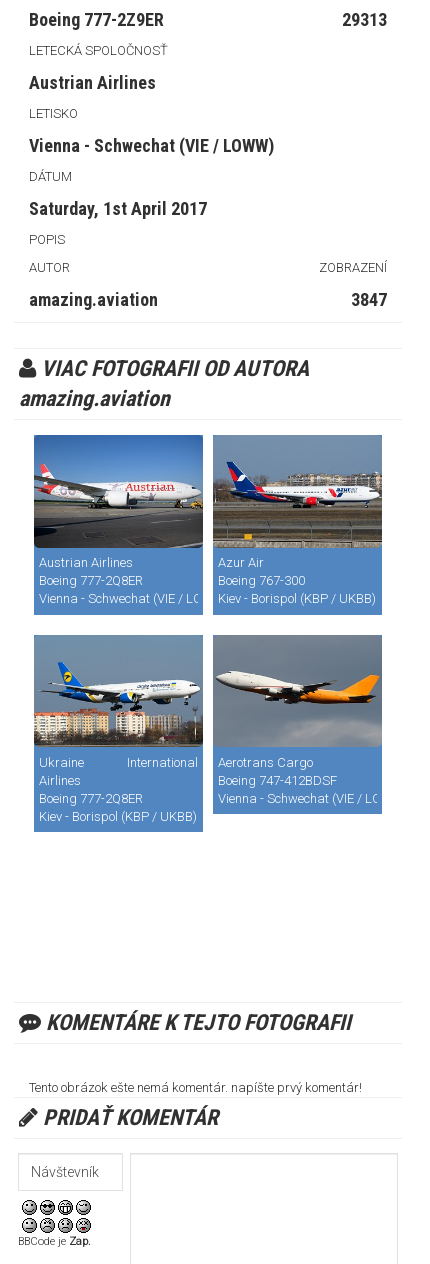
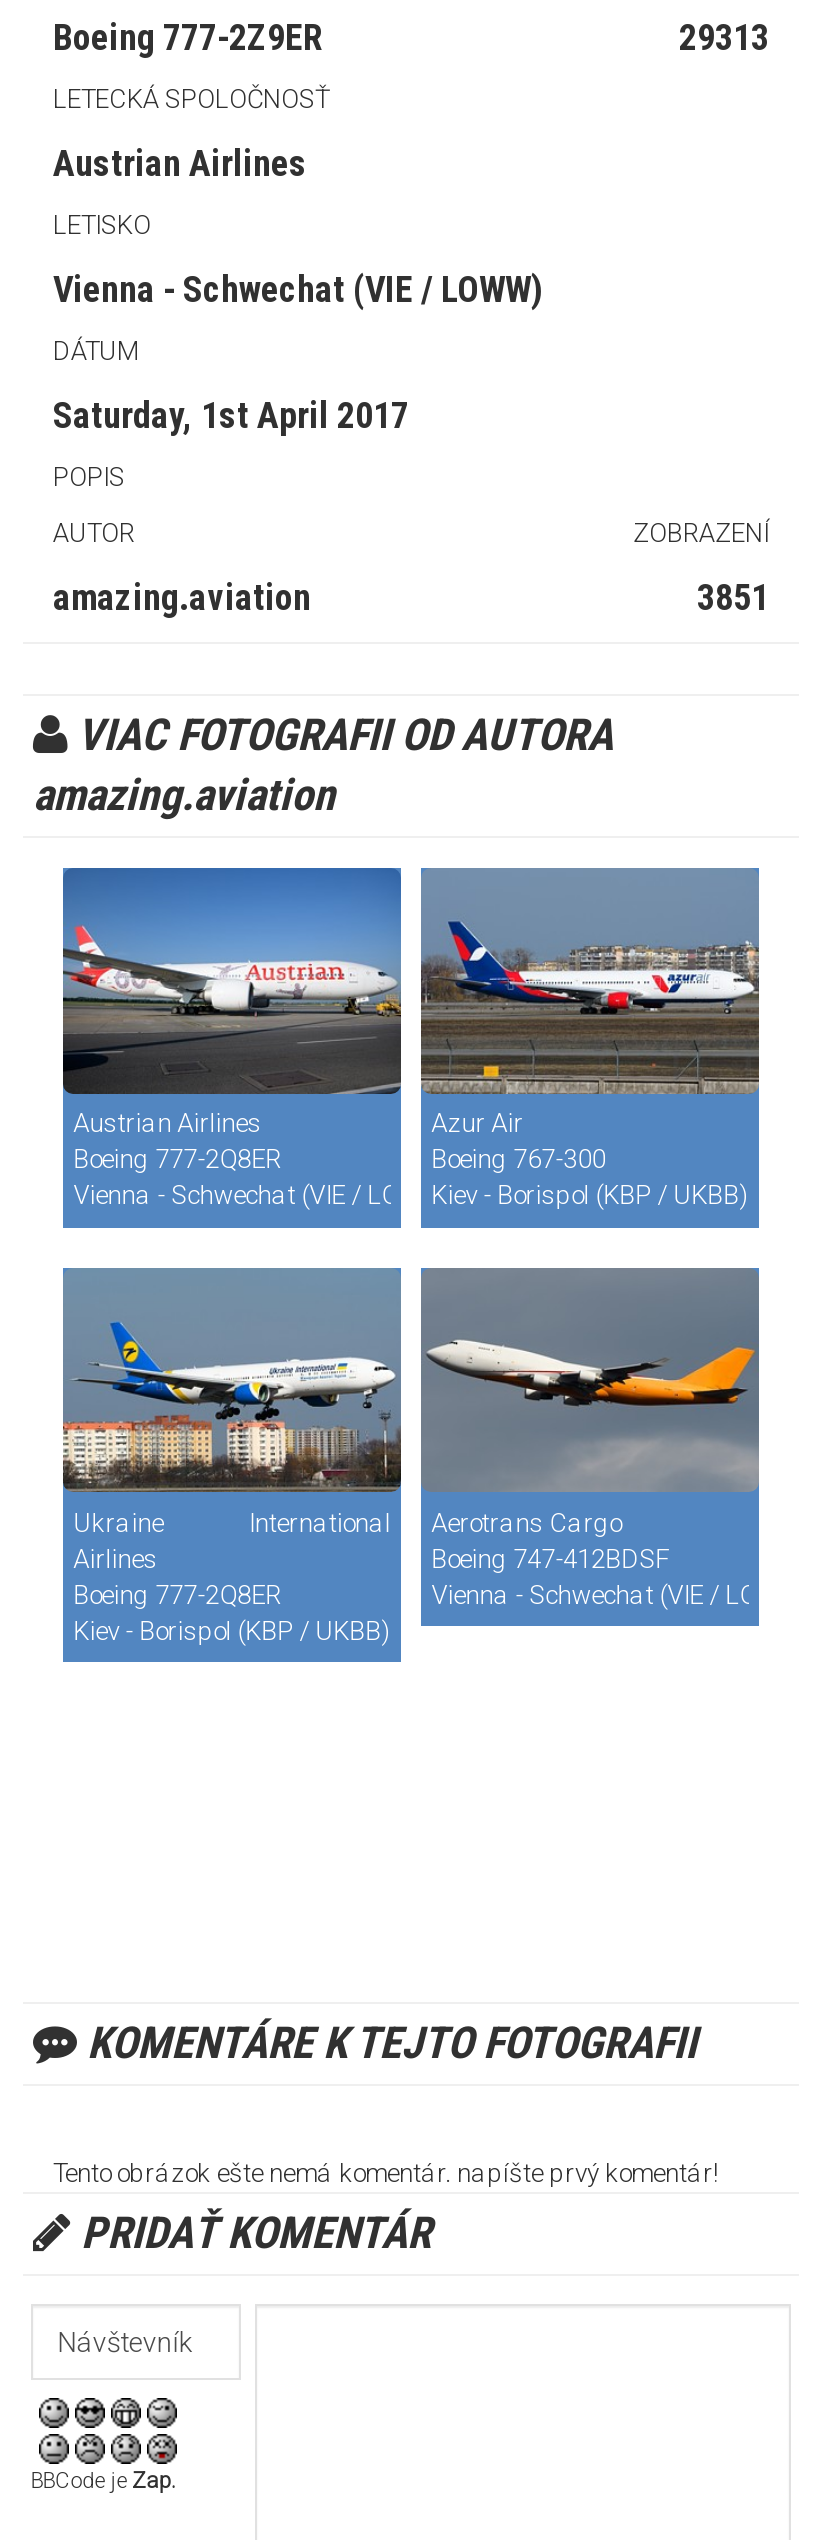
- 3847
+ 3851
